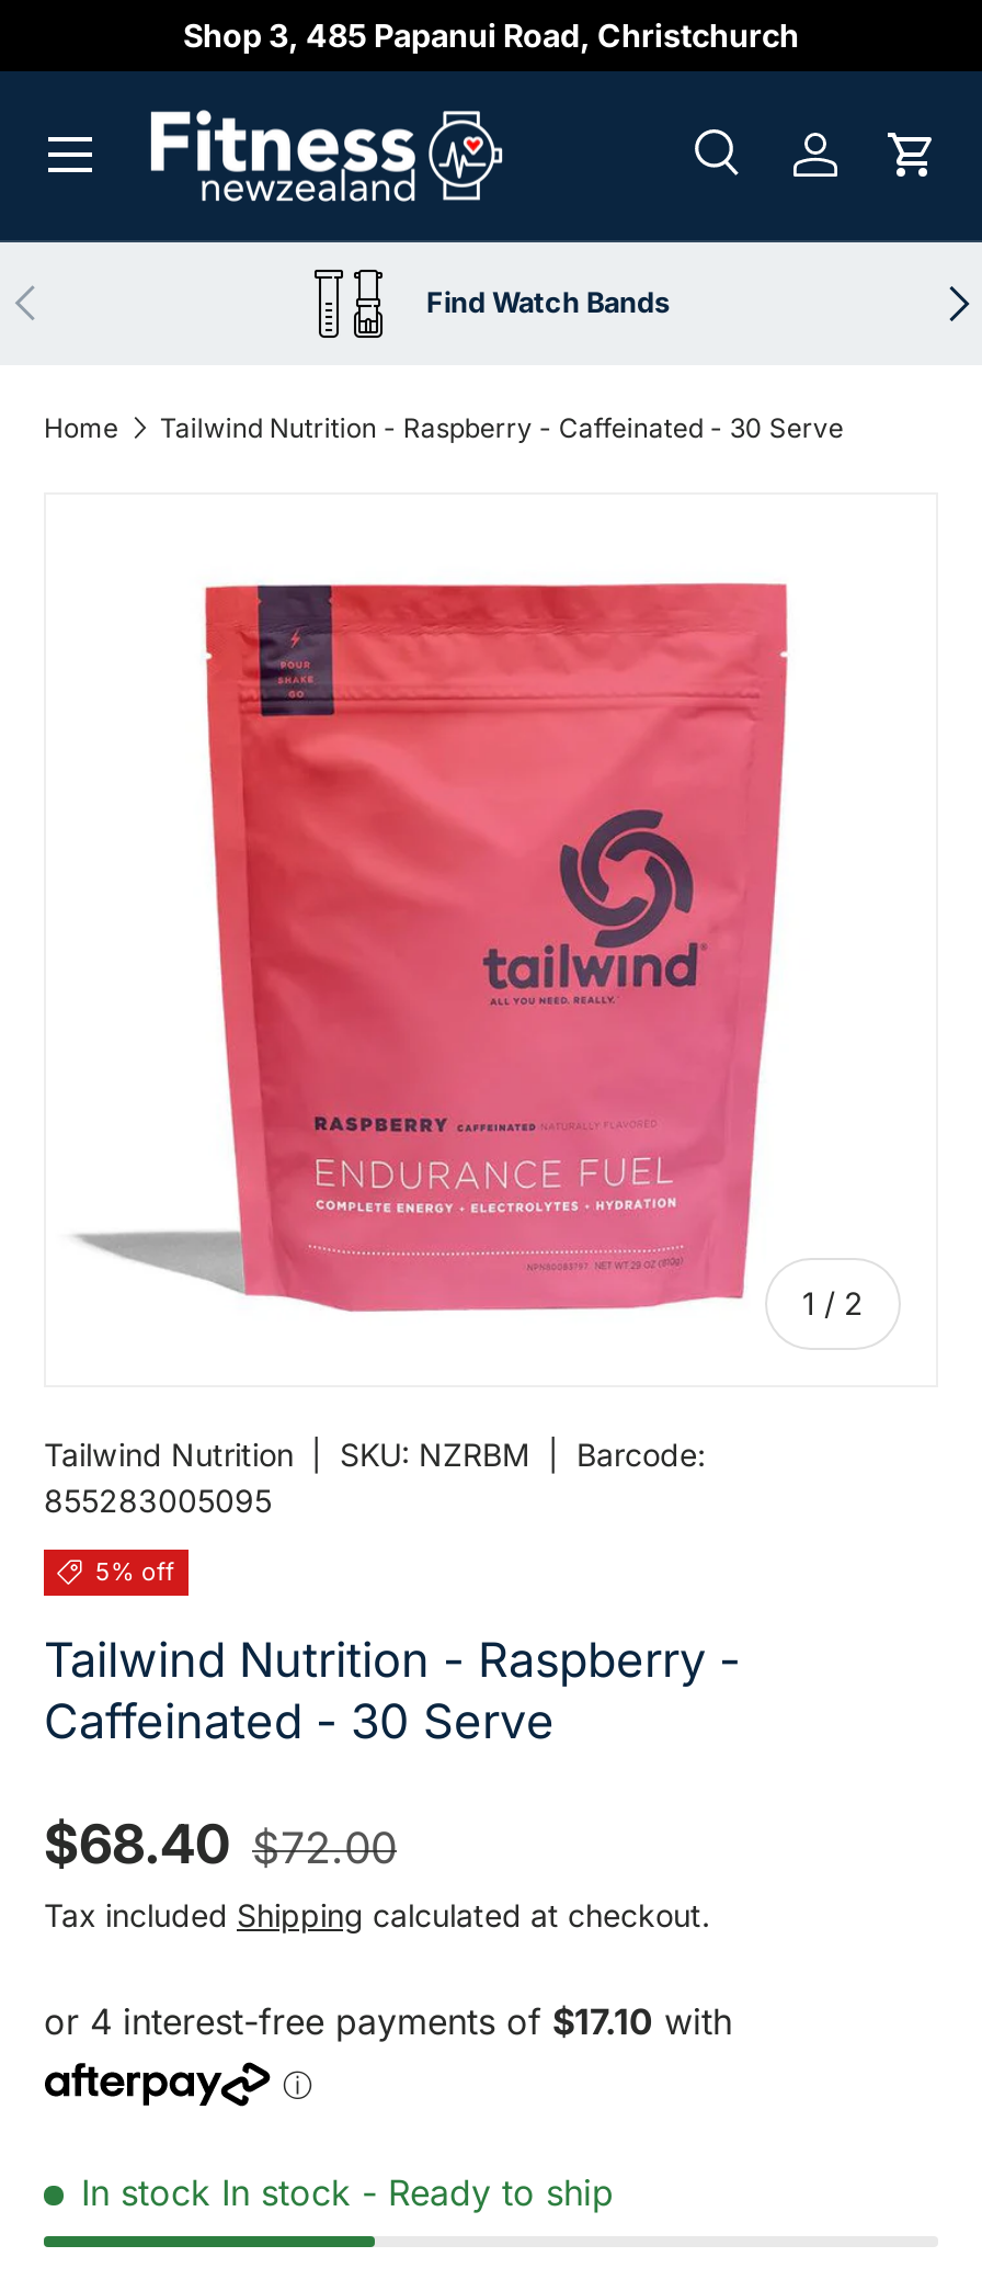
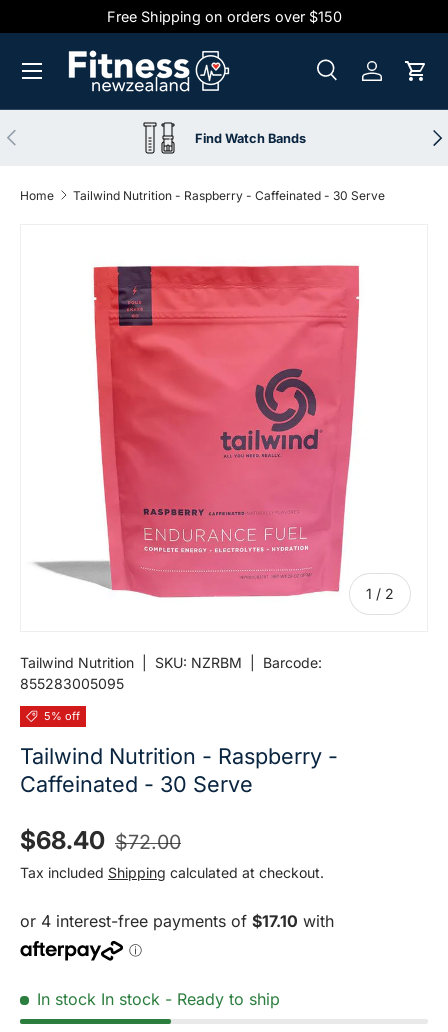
- Shop 3, 485 Papanui Road, Christchurch
+ Free Shipping on orders over $150
